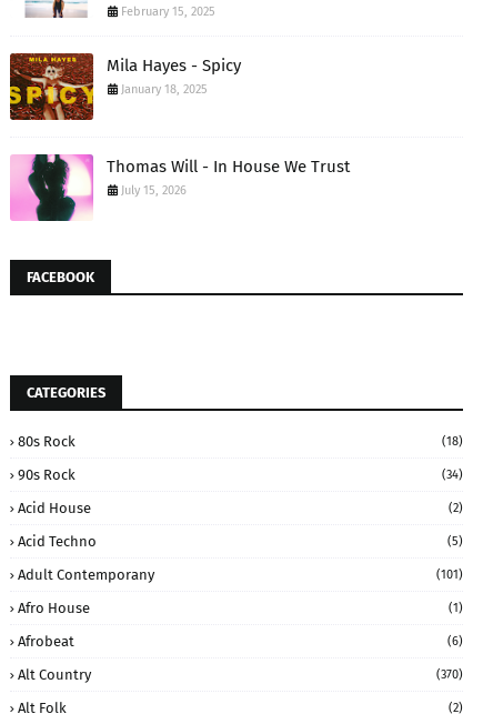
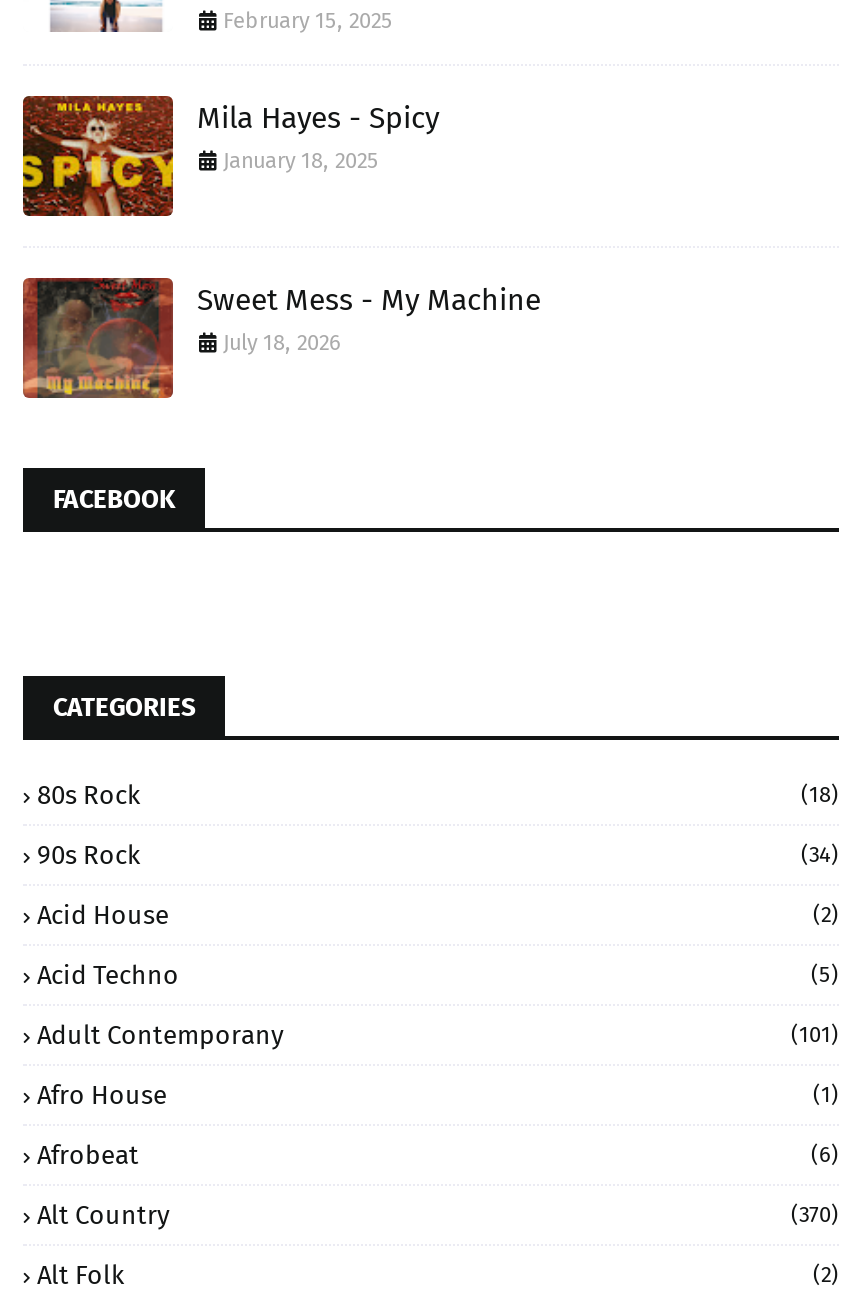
- [image]
- Thomas Will - In House We Trust
- July 15, 2026
+ [image]
+ Sweet Mess - My Machine
+ July 18, 2026
